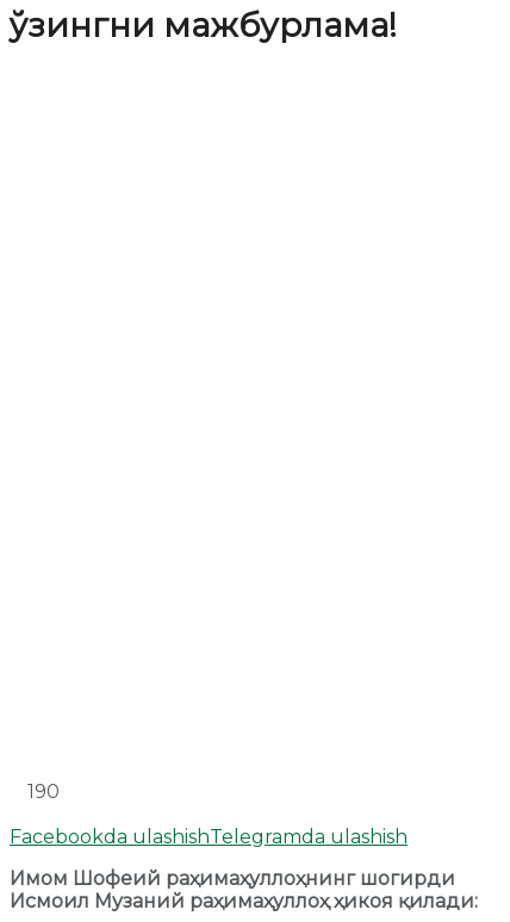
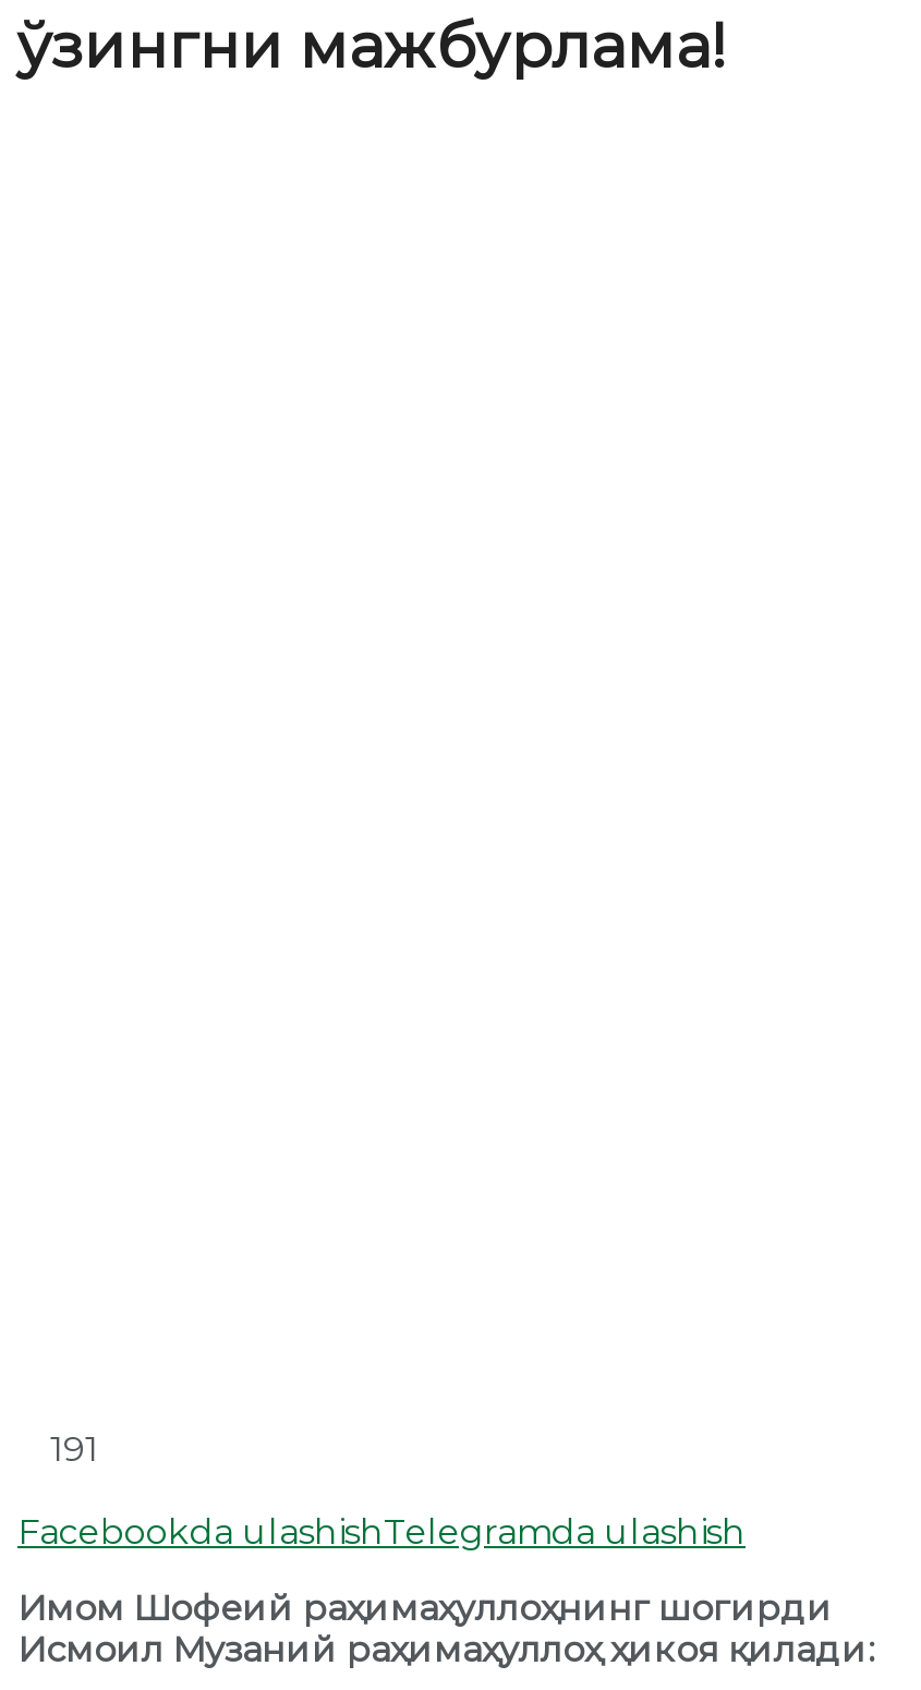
- 190
+ 191
